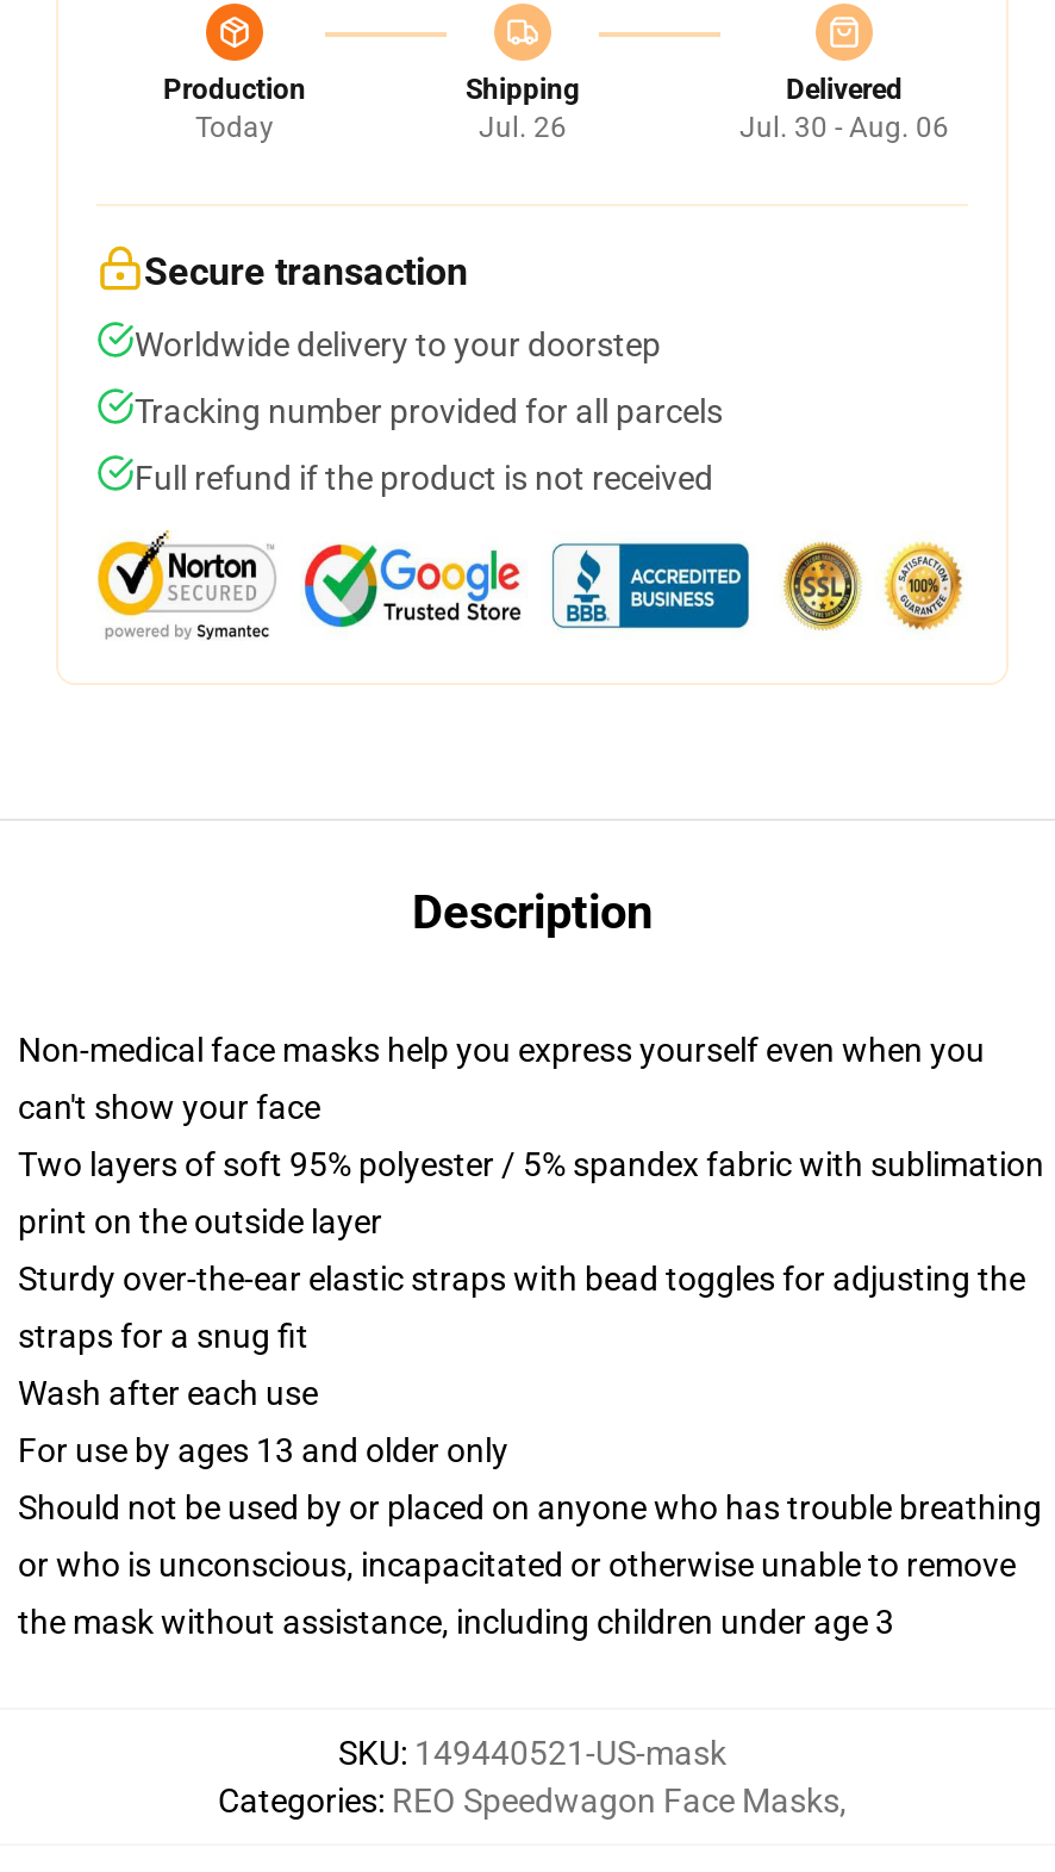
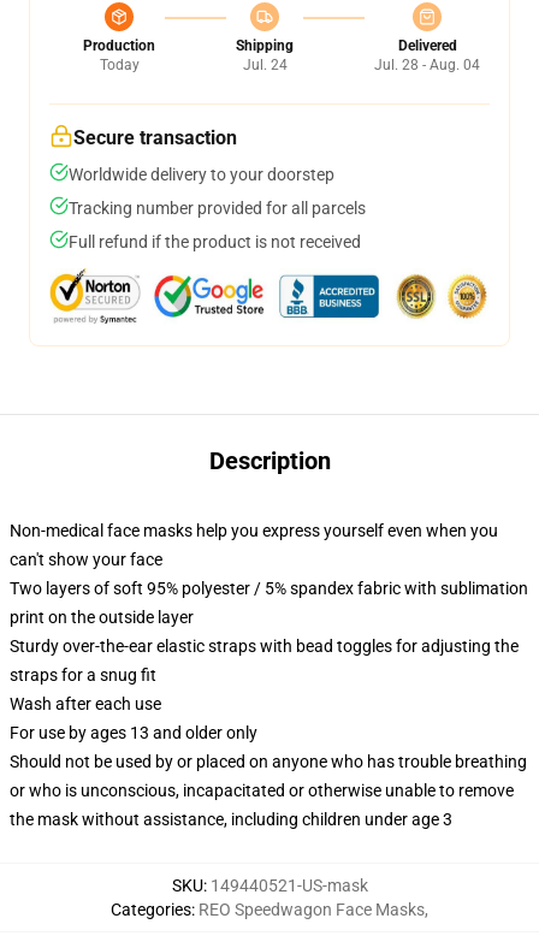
- Jul. 26
+ Jul. 24

- Jul. 30 - Aug. 06
+ Jul. 28 - Aug. 04
